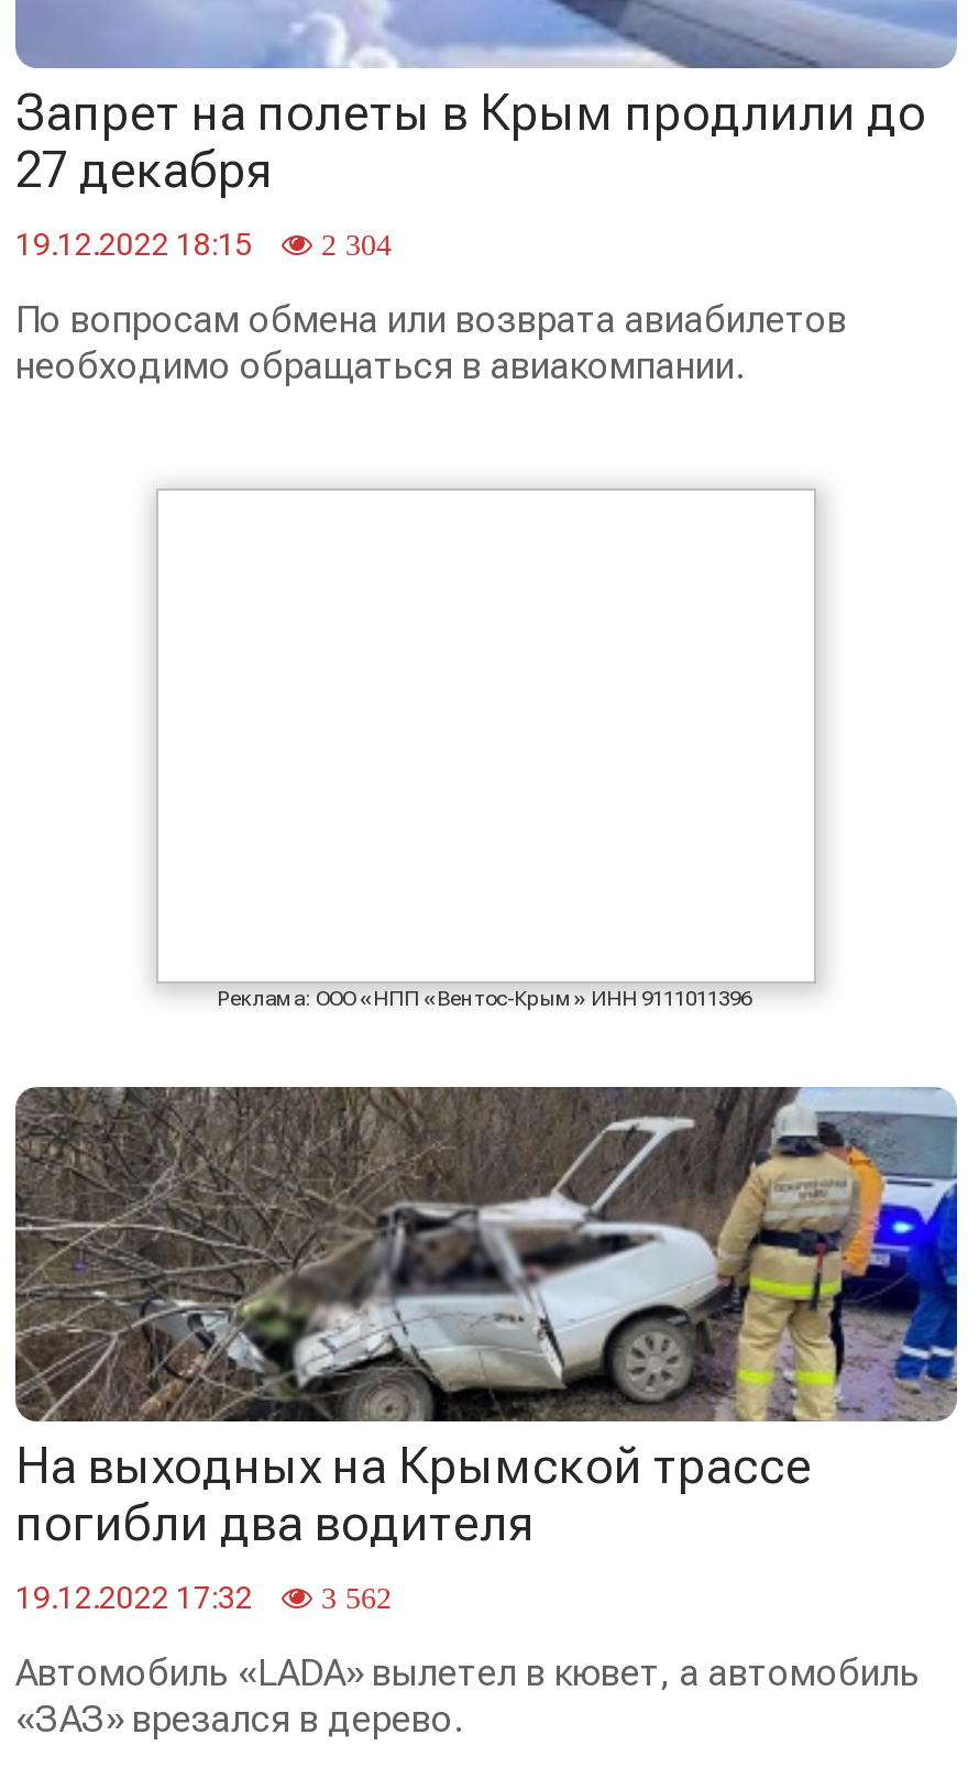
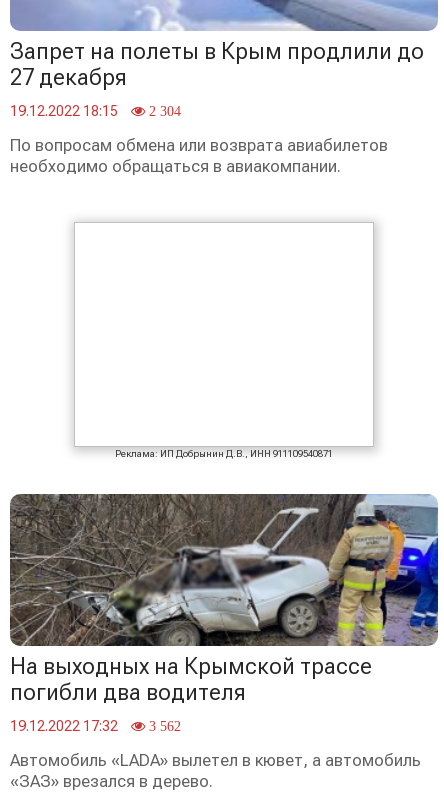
- Реклама: ООО «НПП «Вентос-Крым» ИНН 9111011396
+ Реклама: ИП Добрынин Д.В., ИНН 911109540871
